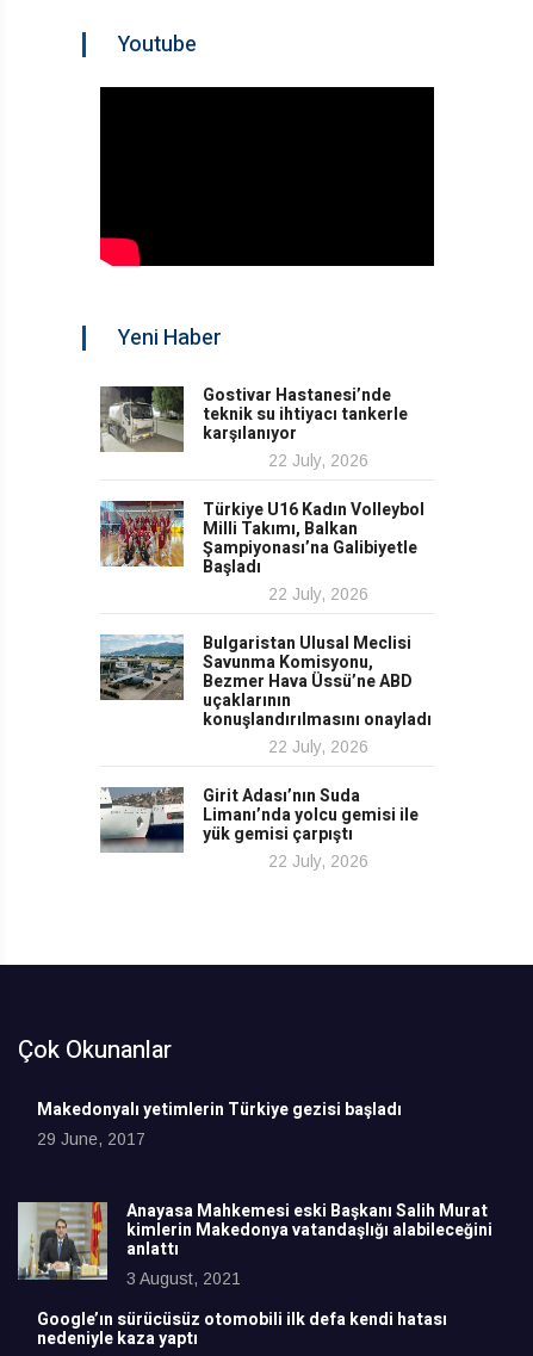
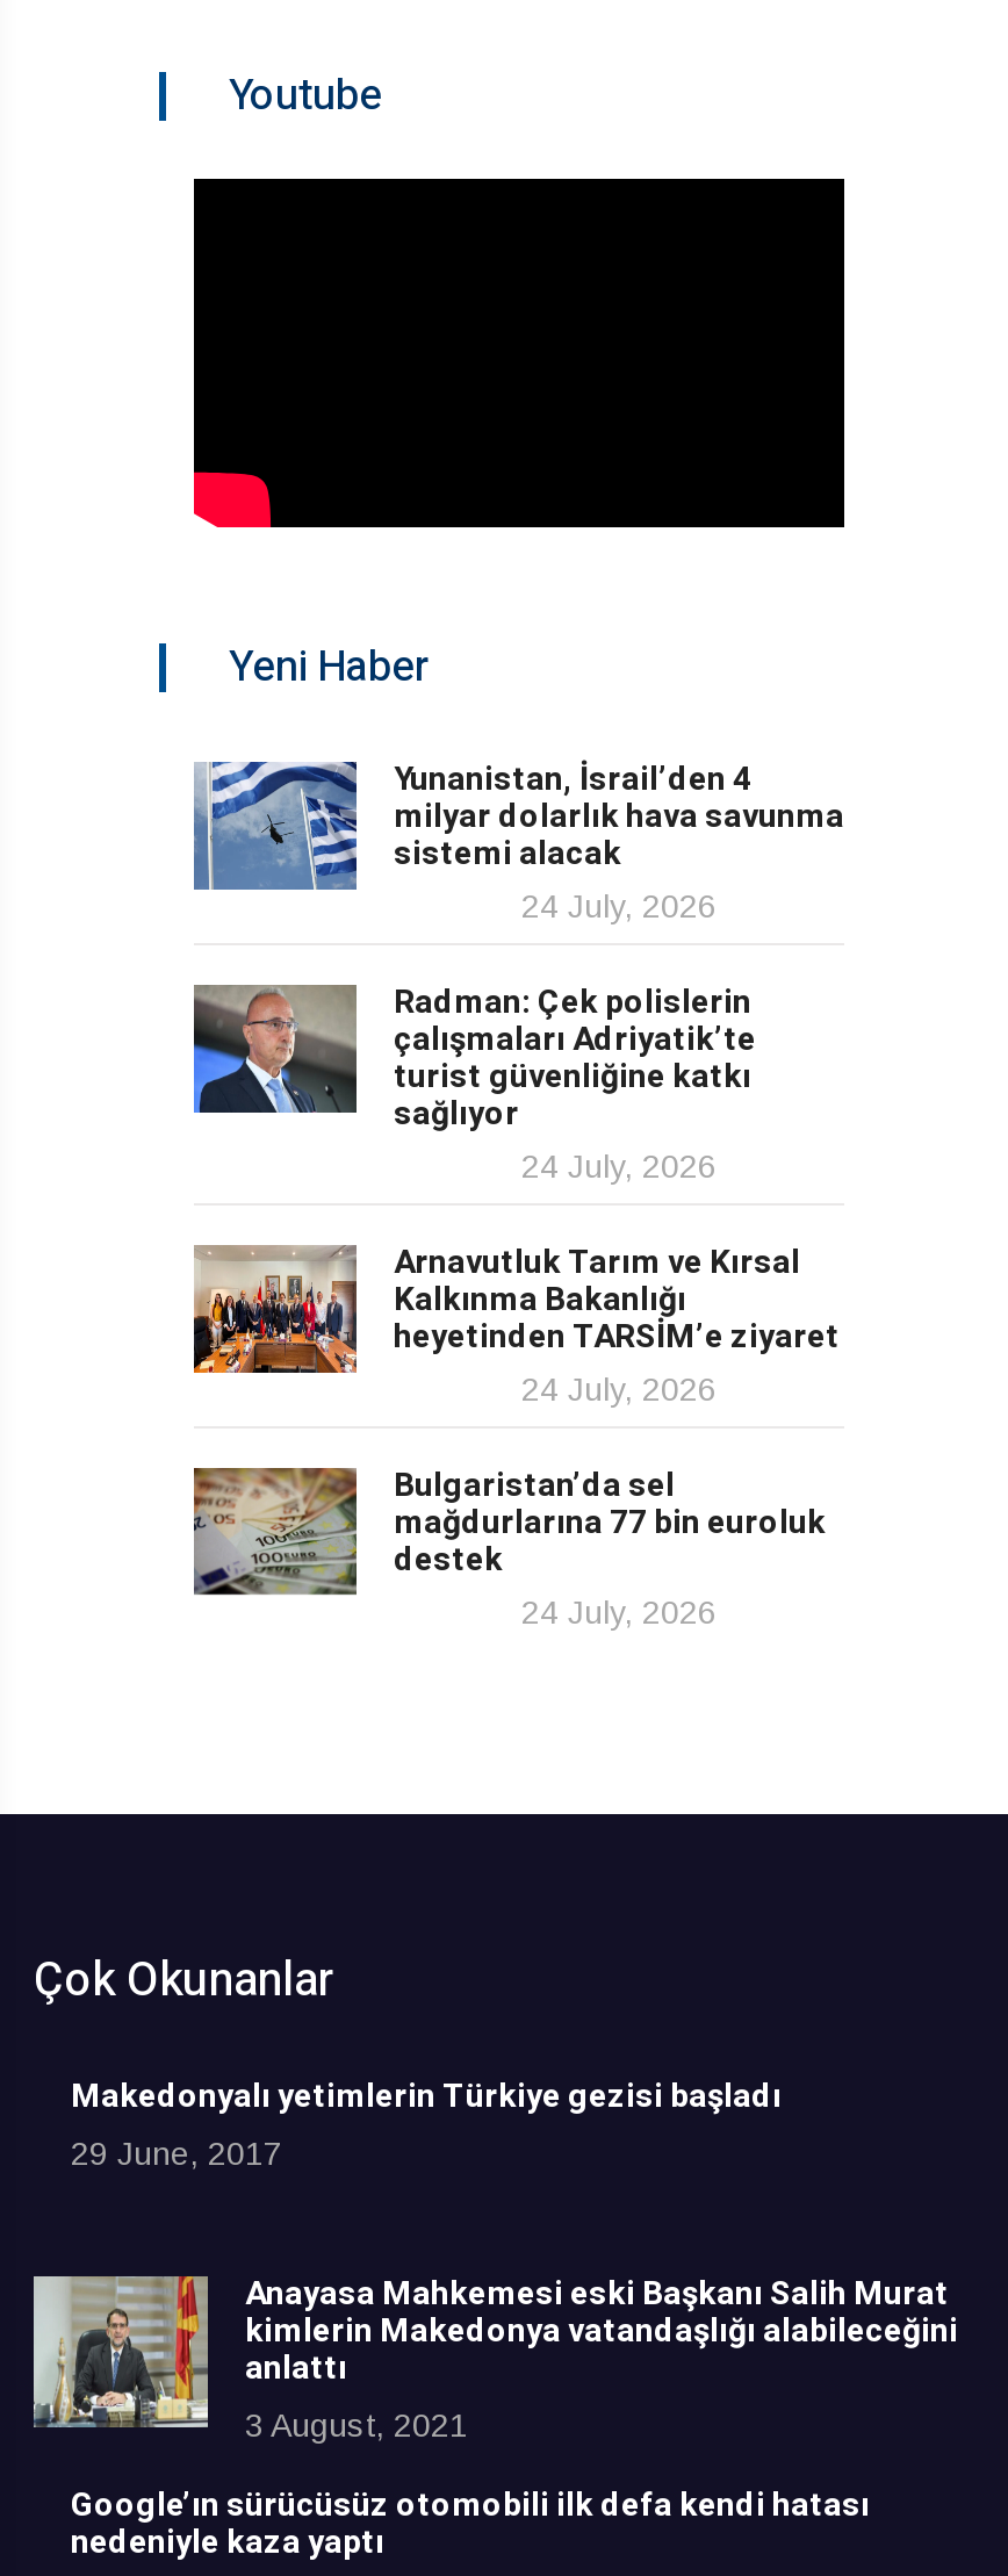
- [image]
- Gostivar Hastanesi’nde
- teknik su ihtiyacı tankerle
- karşılanıyor
- 22 July, 2026
+ [image]
+ Yunanistan, İsrail’den 4
+ milyar dolarlık hava savunma
+ sistemi alacak
+ 24 July, 2026

- [image]
- Türkiye U16 Kadın Volleybol
- Milli Takımı, Balkan
- Şampiyonası’na Galibiyetle
- Başladı
- 22 July, 2026
+ [image]
+ Radman: Çek polislerin
+ çalışmaları Adriyatik’te
+ turist güvenliğine katkı
+ sağlıyor
+ 24 July, 2026

- [image]
- Bulgaristan Ulusal Meclisi
- Savunma Komisyonu,
- Bezmer Hava Üssü’ne ABD
- uçaklarının
- konuşlandırılmasını onayladı
- 22 July, 2026
+ [image]
+ Arnavutluk Tarım ve Kırsal
+ Kalkınma Bakanlığı
+ heyetinden TARSİM’e ziyaret
+ 24 July, 2026

- [image]
- Girit Adası’nın Suda
- Limanı’nda yolcu gemisi ile
- yük gemisi çarpıştı
- 22 July, 2026
+ [image]
+ Bulgaristan’da sel
+ mağdurlarına 77 bin euroluk
+ destek
+ 24 July, 2026
